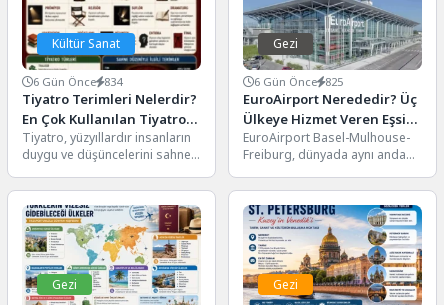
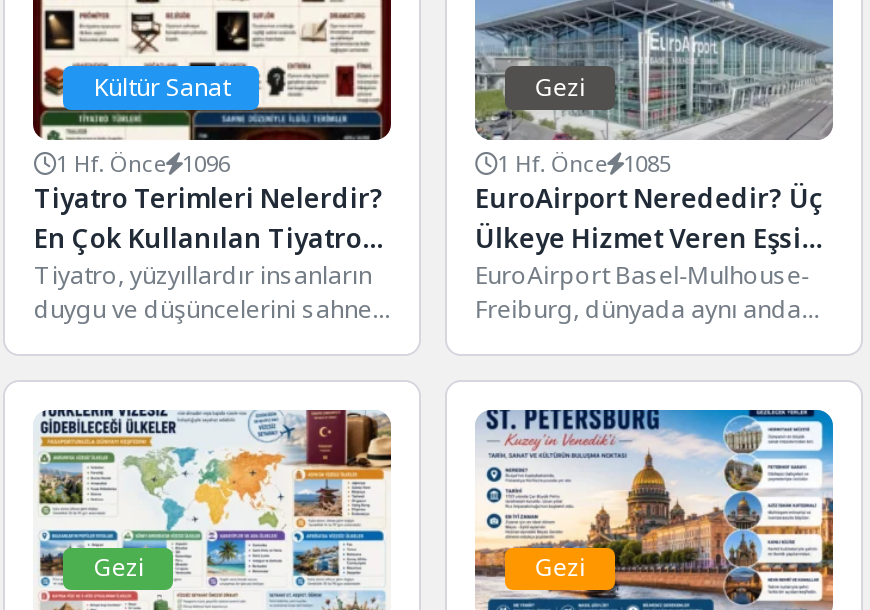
- 6 Gün Önce 834
+ 1 Hf. Önce 1096

- 6 Gün Önce 825
+ 1 Hf. Önce 1085
